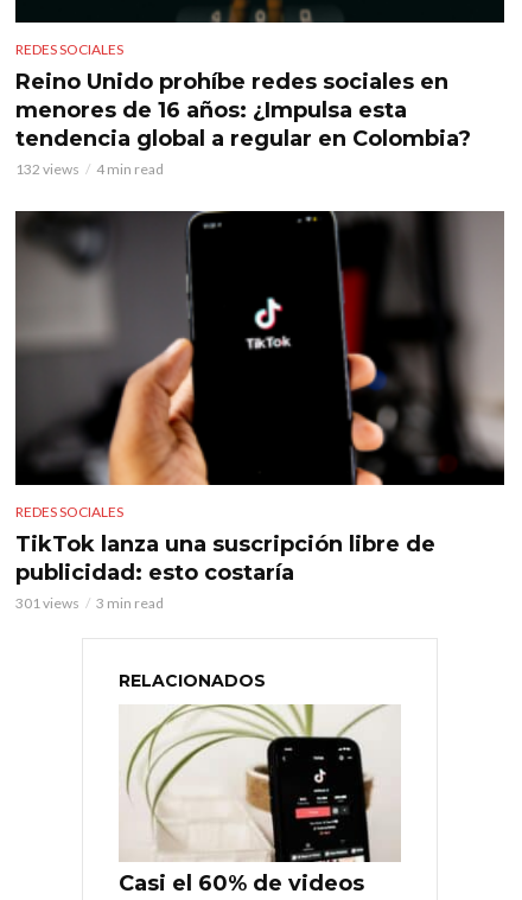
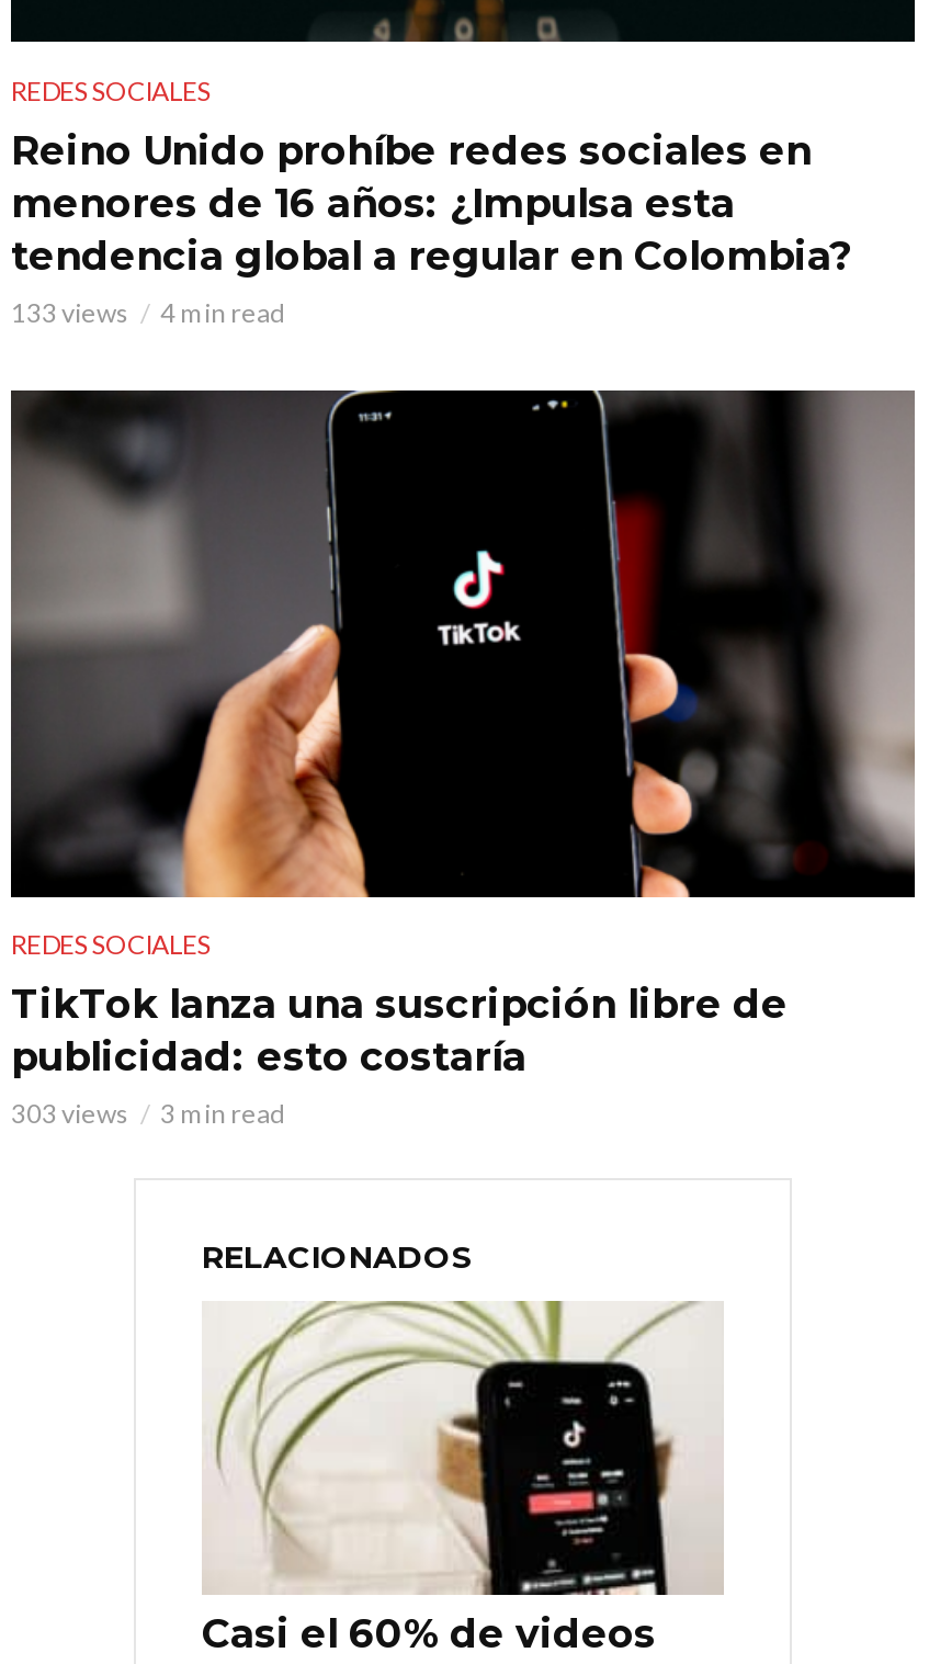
- 132 views 4 min read
+ 133 views 4 min read

- 301 views 3 min read
+ 303 views 3 min read
